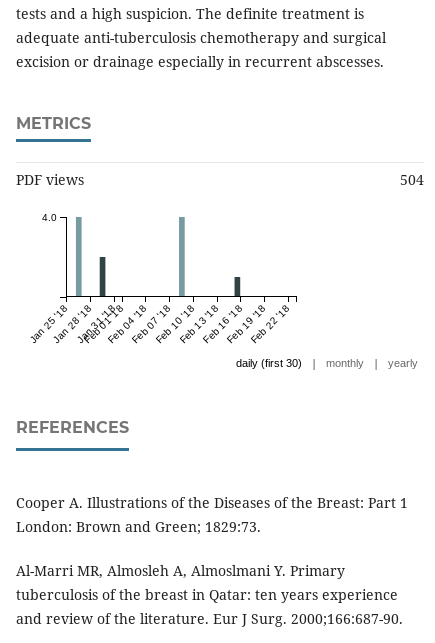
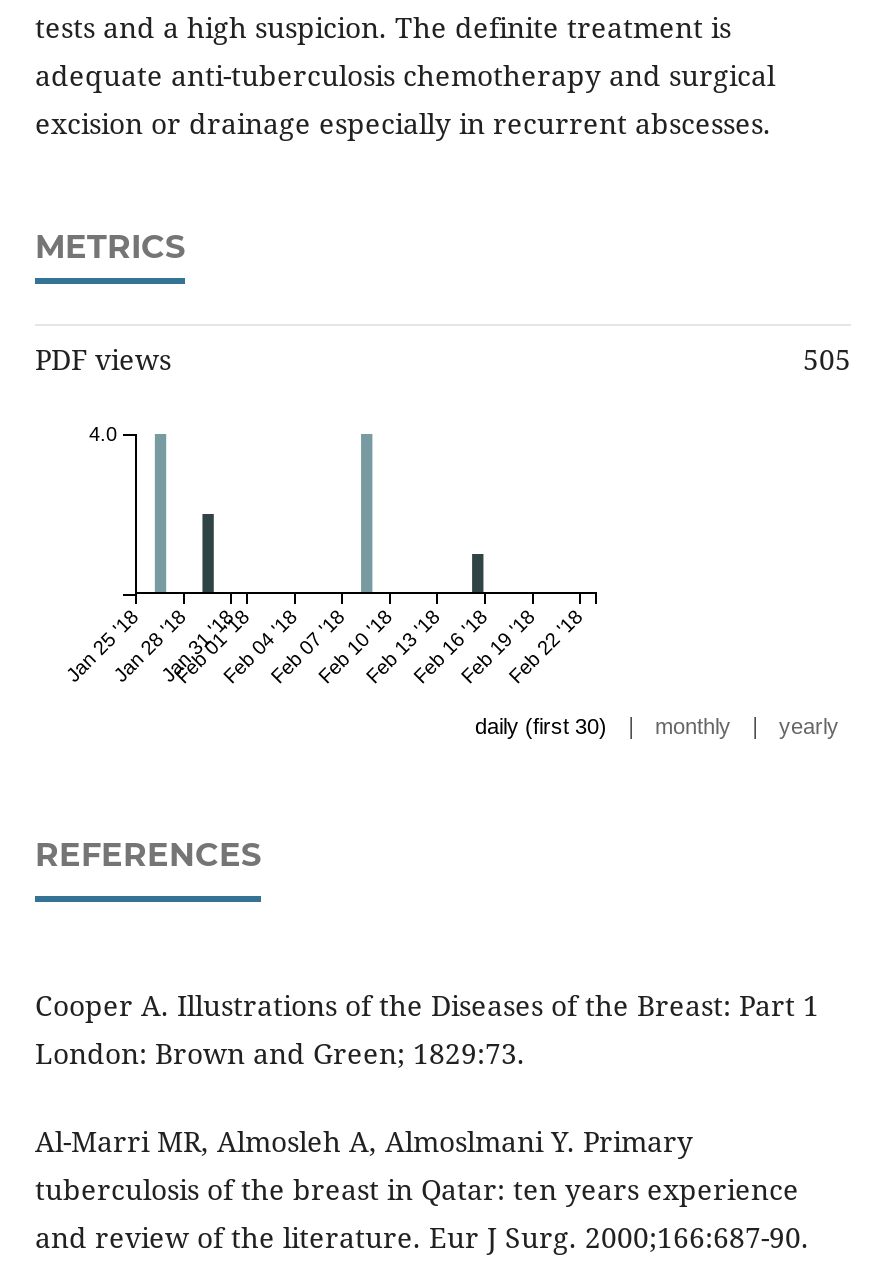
- 504
+ 505
